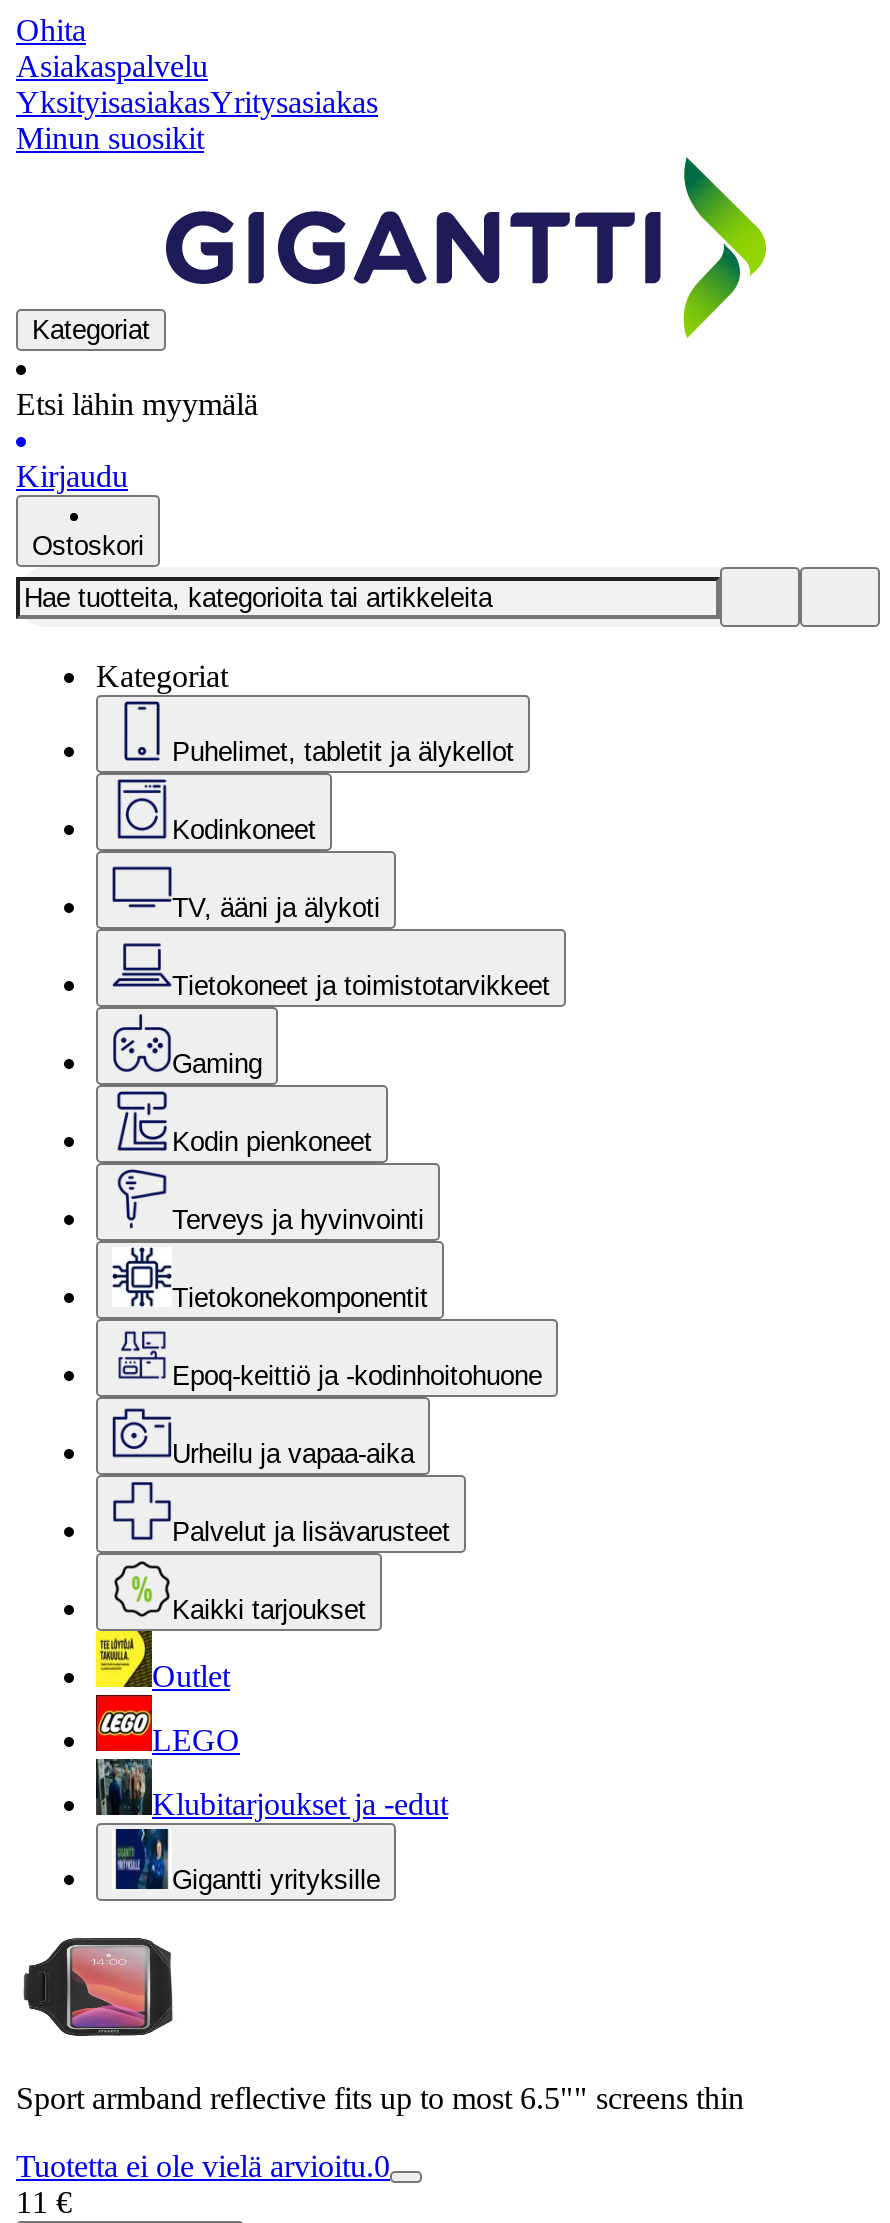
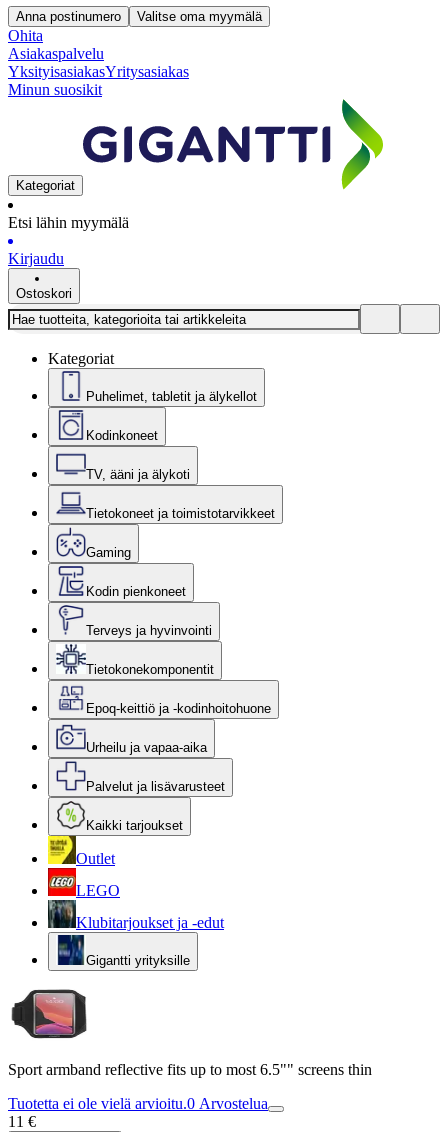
+ Anna postinumero
+ Valitse oma myymälä

- Tuotetta ei ole vielä arvioitu.0
+ Tuotetta ei ole vielä arvioitu.0 Arvostelua
